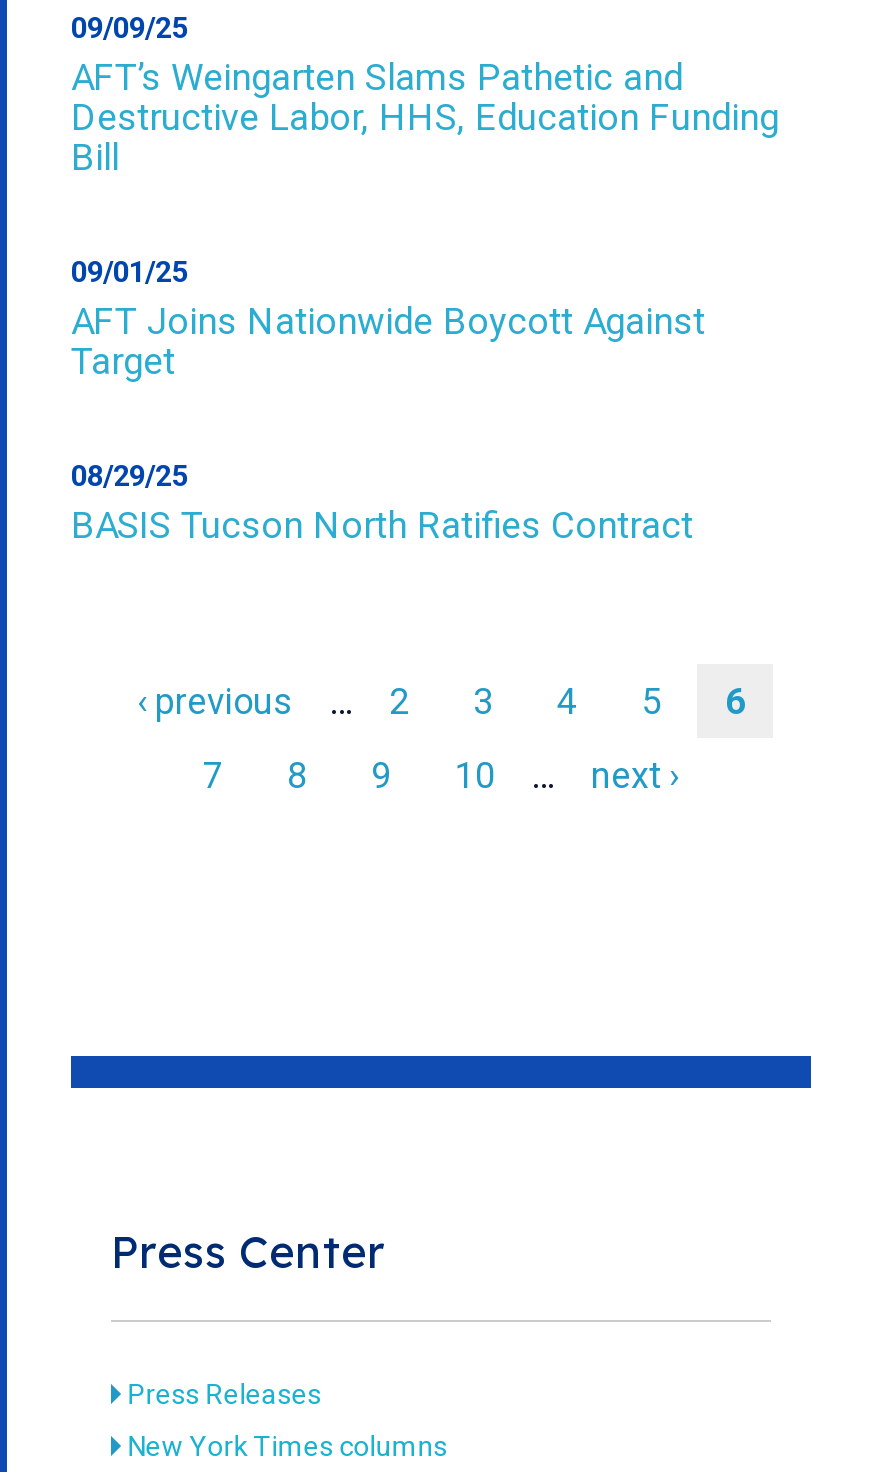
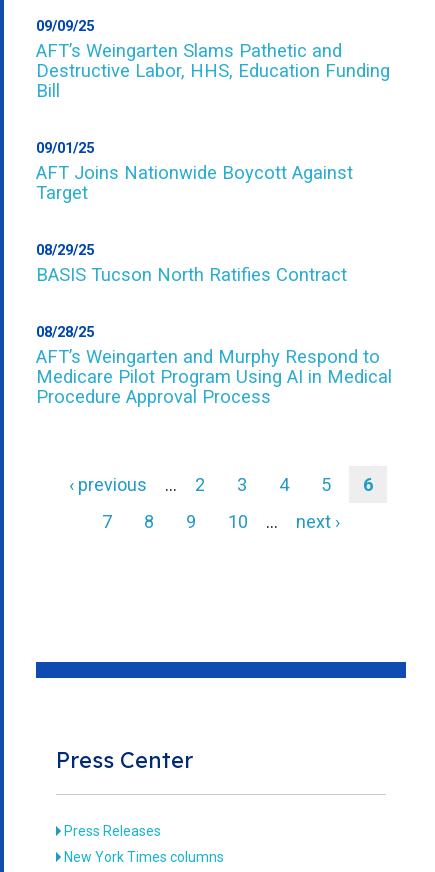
+ 08/28/25
+ AFT’s Weingarten and Murphy Respond to
+ Medicare Pilot Program Using AI in Medical
+ Procedure Approval Process
